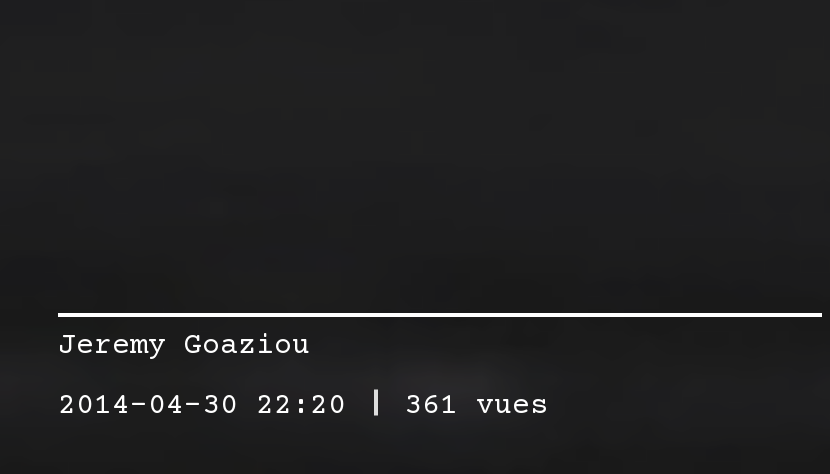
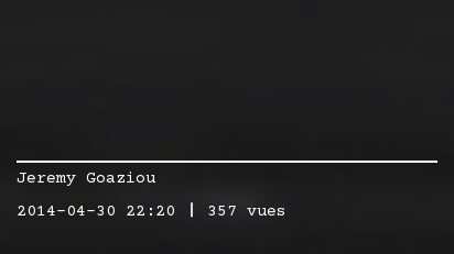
- 2014-04-30 22:20 361 vues
+ 2014-04-30 22:20 357 vues
